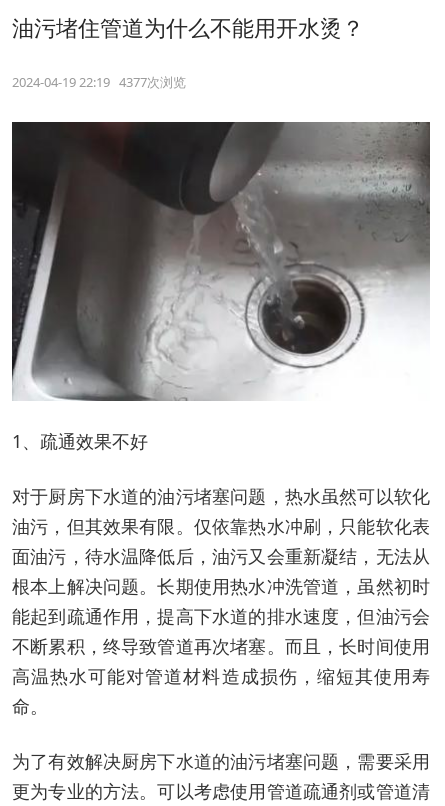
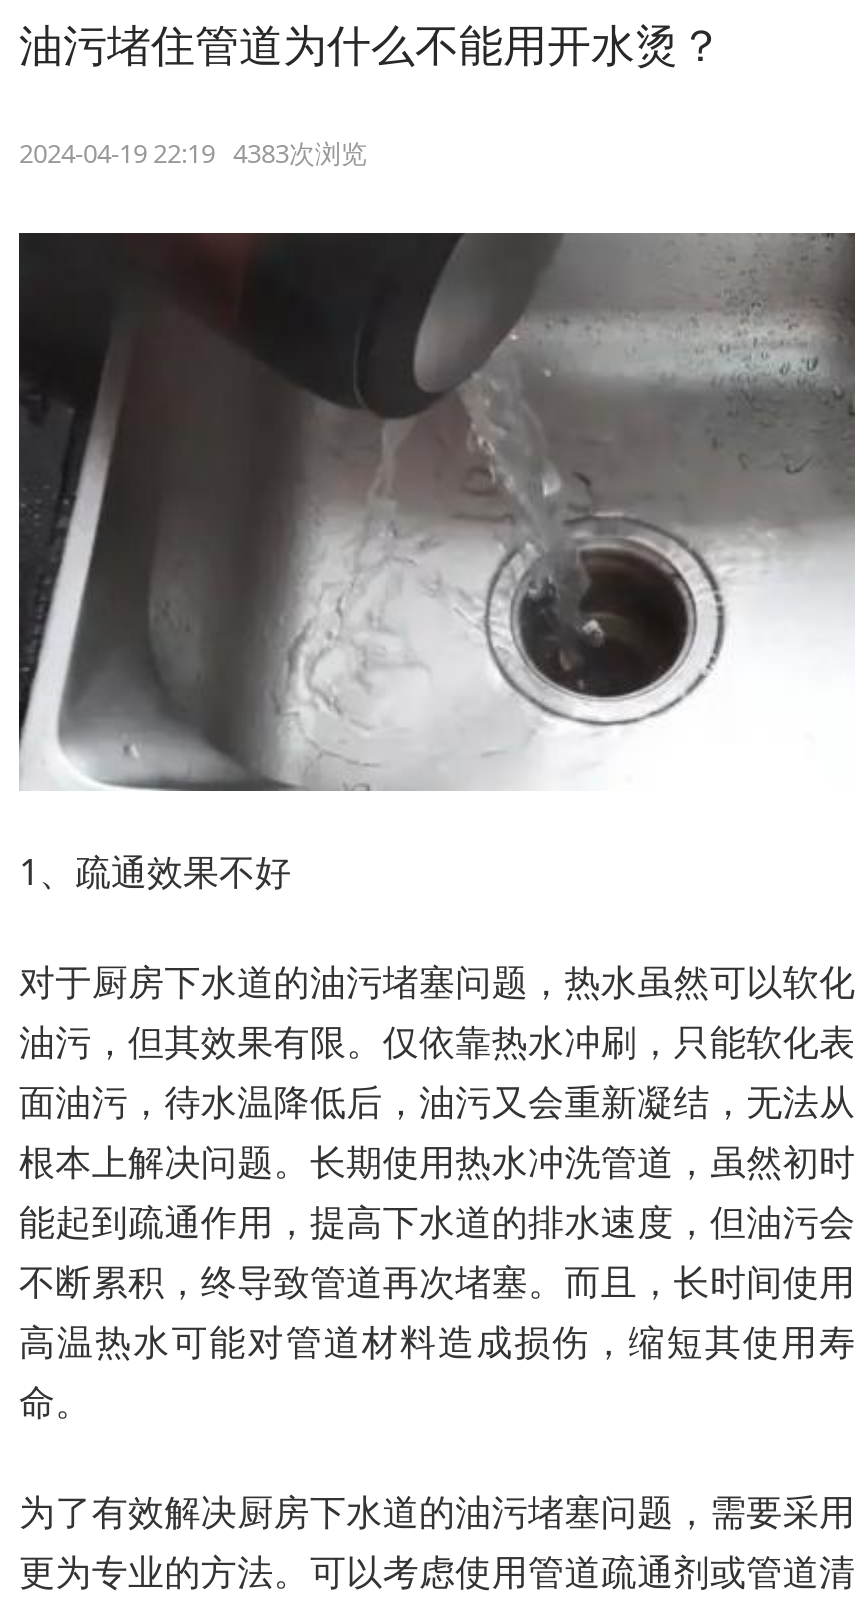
- 2024-04-19 22:19 4377次浏览
+ 2024-04-19 22:19 4383次浏览
